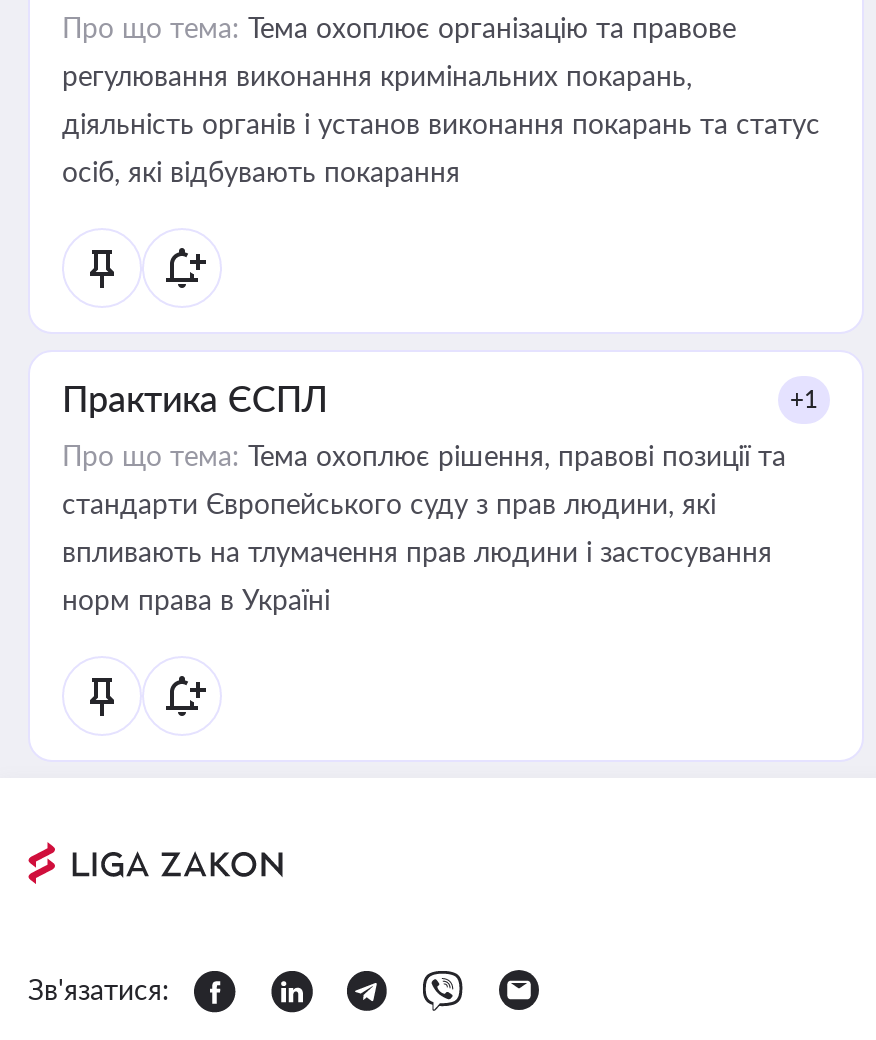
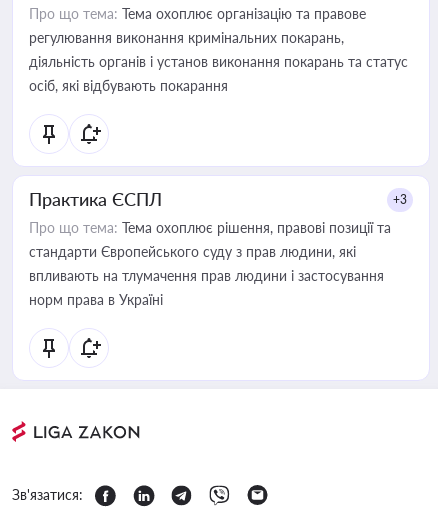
- +1
+ +3
